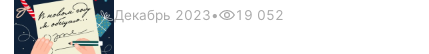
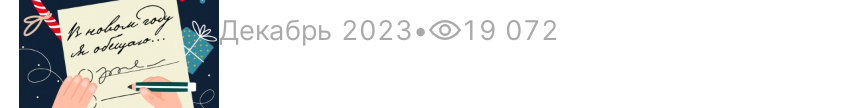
- Декабрь 2023• 19 052
+ Декабрь 2023• 19 072
